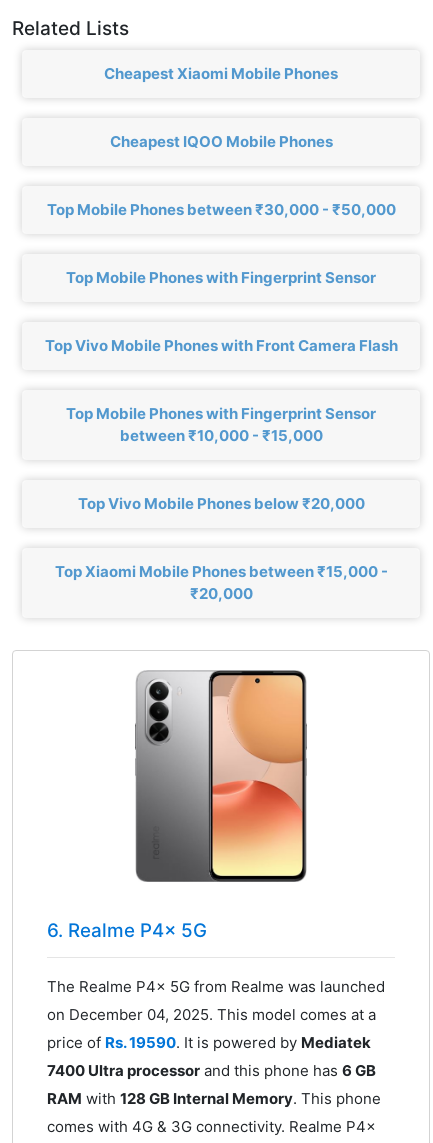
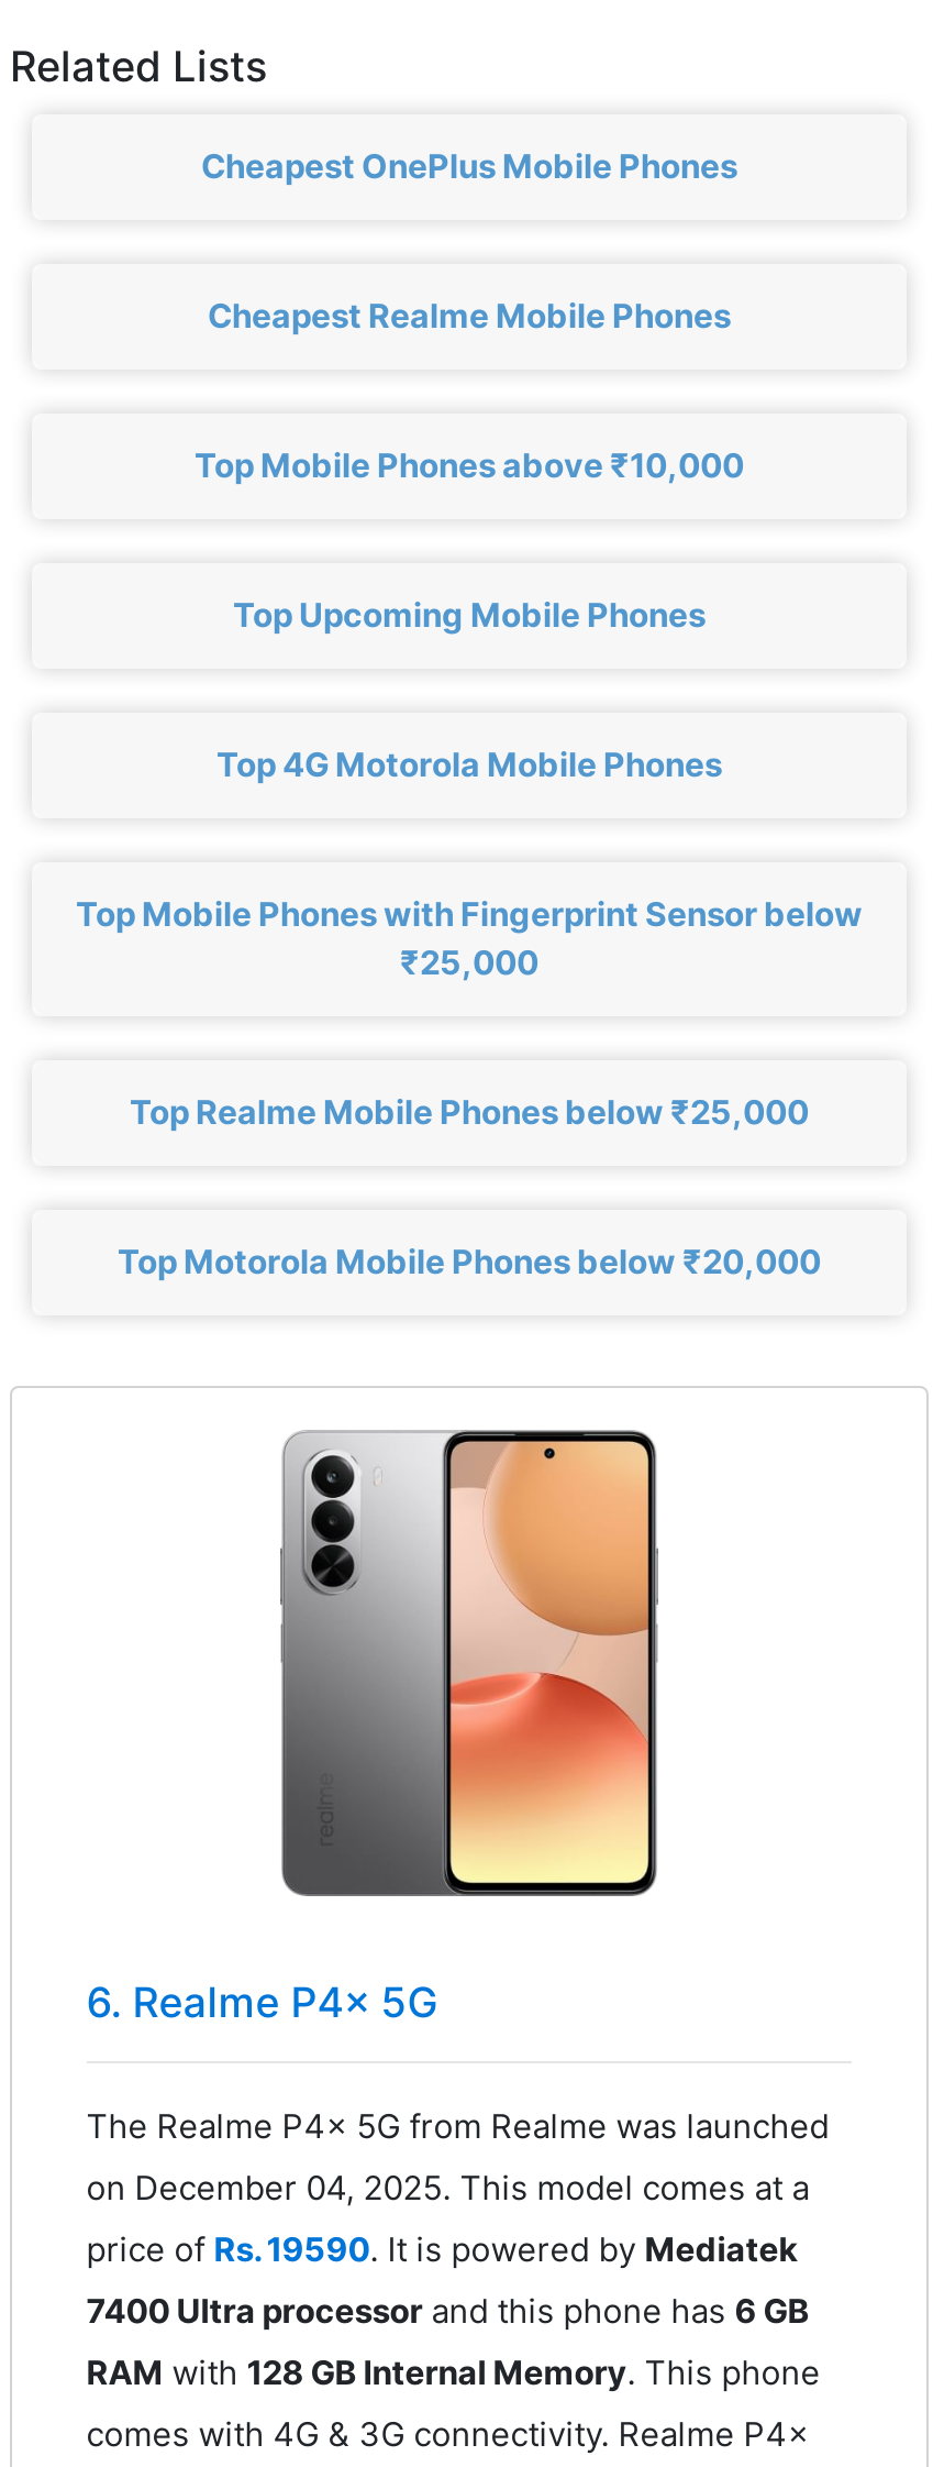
- Cheapest Xiaomi Mobile Phones
+ Cheapest OnePlus Mobile Phones

- Cheapest IQOO Mobile Phones
+ Cheapest Realme Mobile Phones

- Top Mobile Phones between ₹30,000 - ₹50,000
+ Top Mobile Phones above ₹10,000

- Top Mobile Phones with Fingerprint Sensor
+ Top Upcoming Mobile Phones

- Top Vivo Mobile Phones with Front Camera Flash
+ Top 4G Motorola Mobile Phones

- Top Mobile Phones with Fingerprint Sensor
- between ₹10,000 - ₹15,000
+ Top Mobile Phones with Fingerprint Sensor below
+ ₹25,000

- Top Vivo Mobile Phones below ₹20,000
+ Top Realme Mobile Phones below ₹25,000

- Top Xiaomi Mobile Phones between ₹15,000 -
- ₹20,000
+ Top Motorola Mobile Phones below ₹20,000
